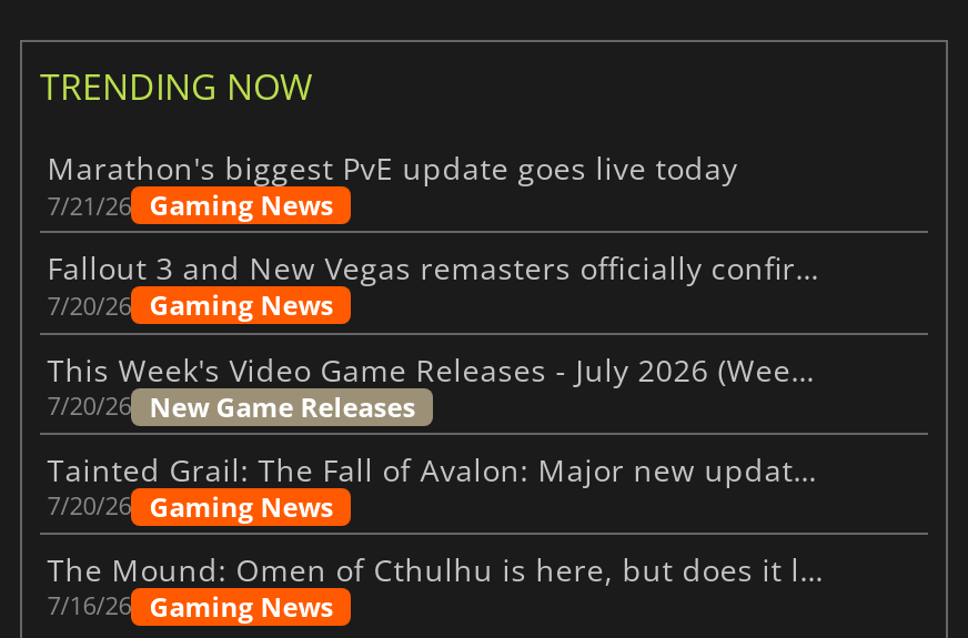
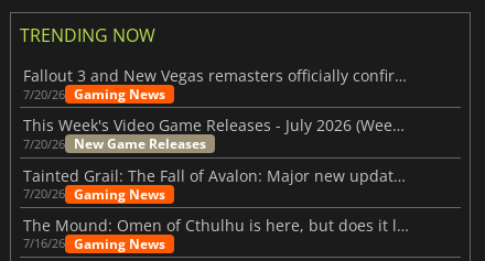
- Marathon's biggest PvE update goes live today
- 7/21/26 Gaming News
